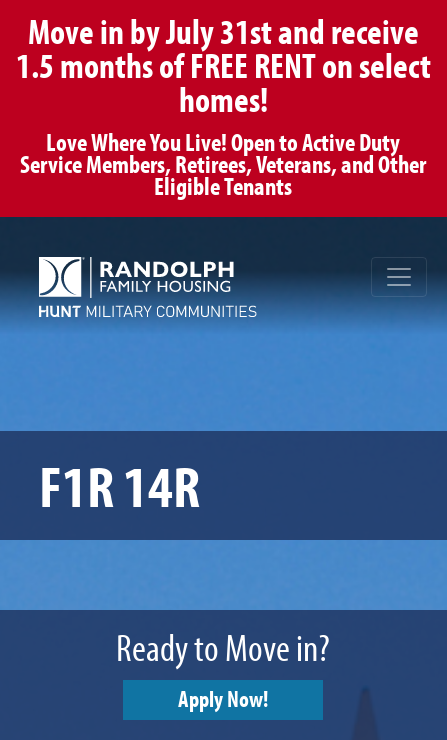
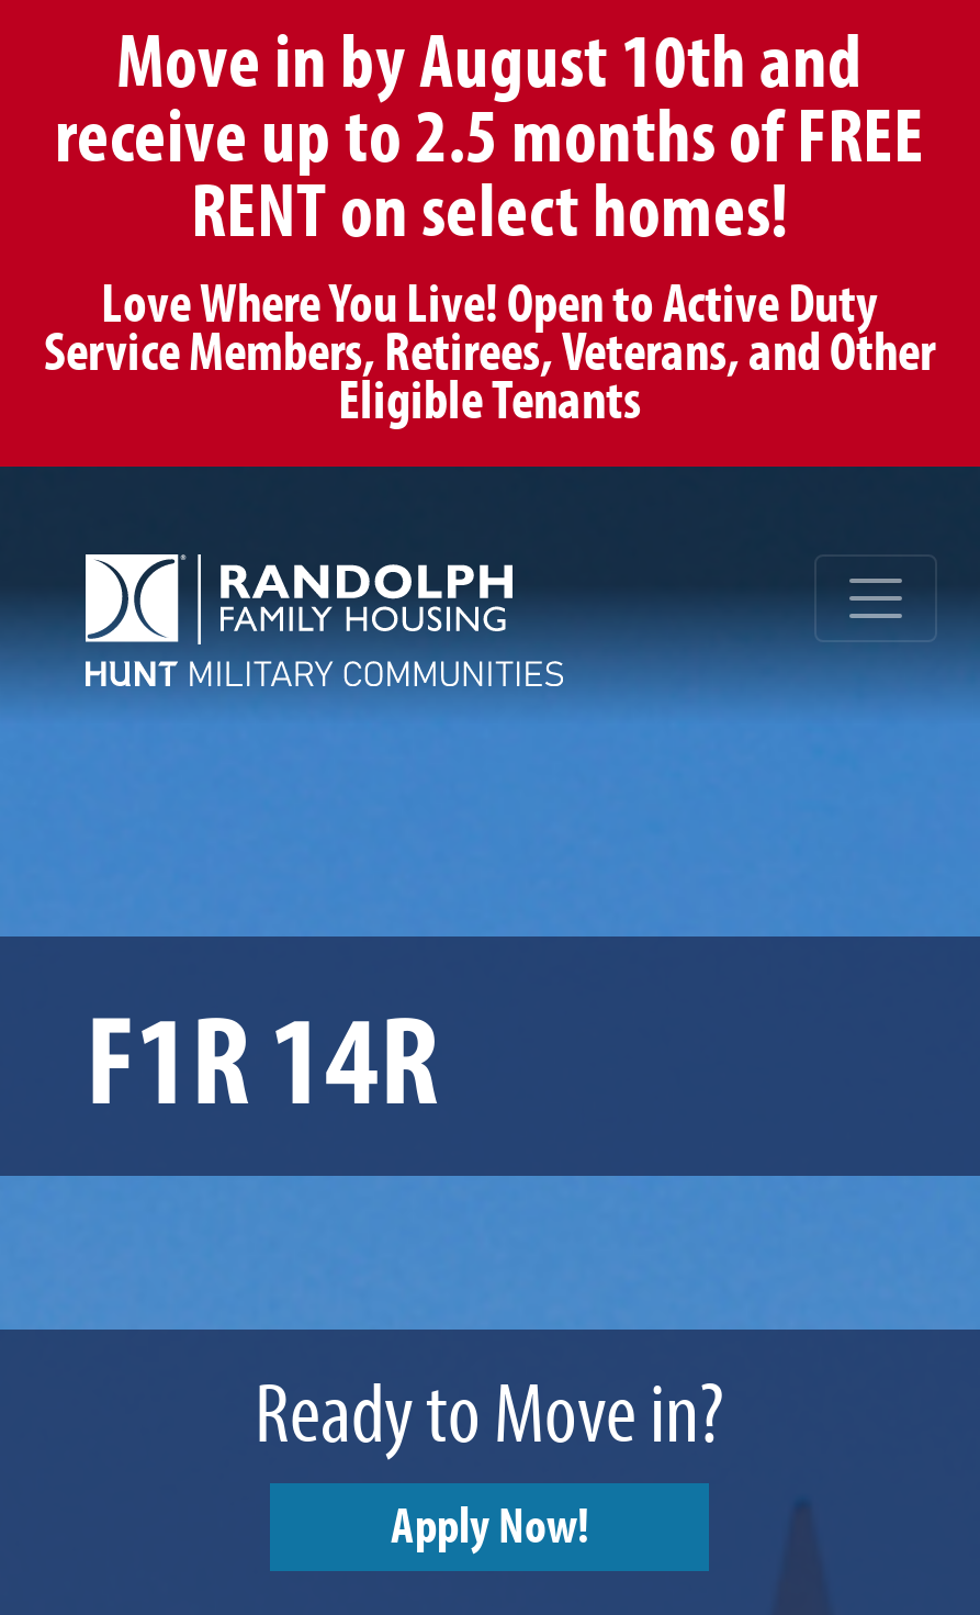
- Move in by July 31st and receive
- 1.5 months of FREE RENT on select
- homes!
+ Move in by August 10th and
+ receive up to 2.5 months of FREE
+ RENT on select homes!
